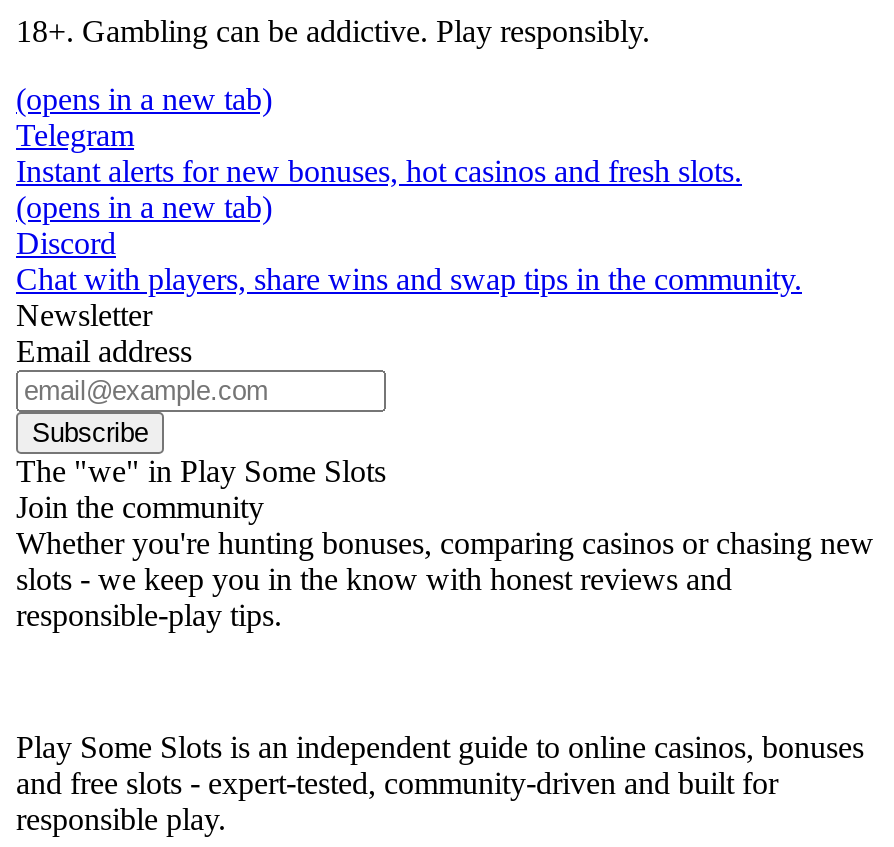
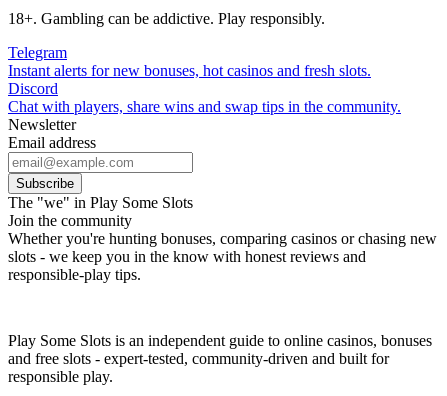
- (opens in a new tab)

- (opens in a new tab)
